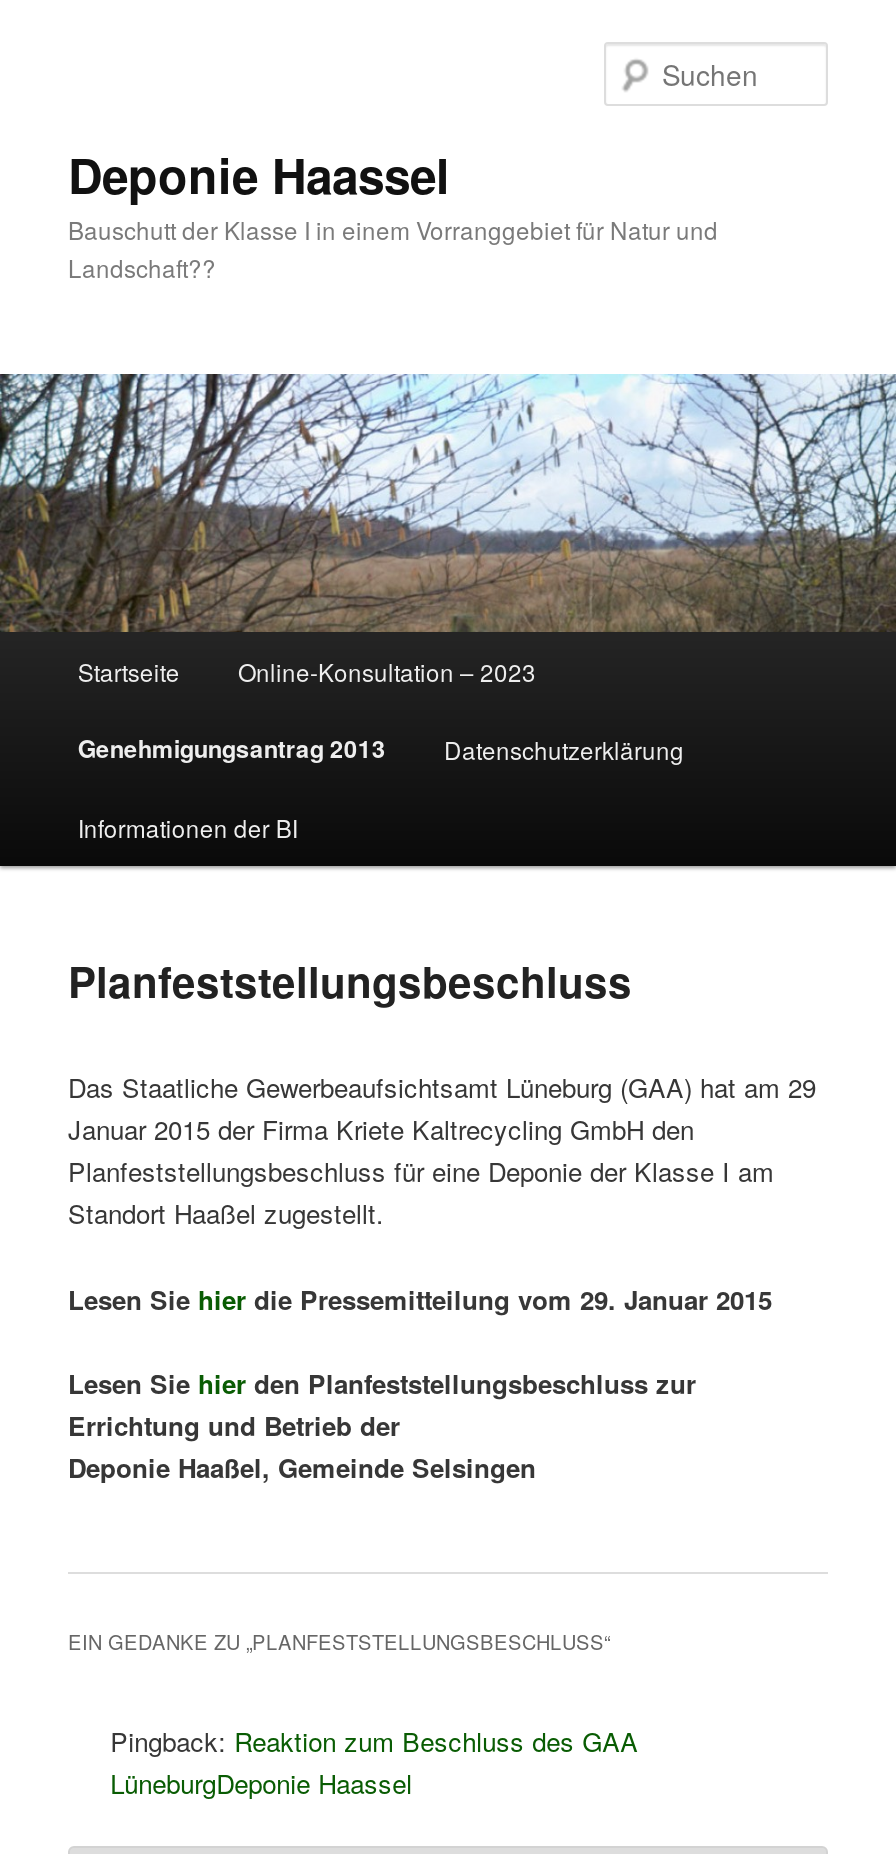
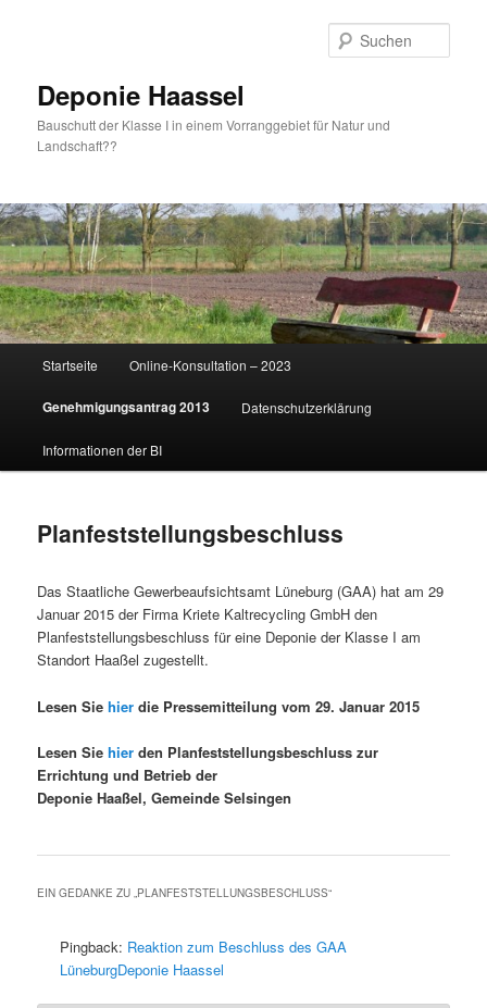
- [image]
+ [image]
